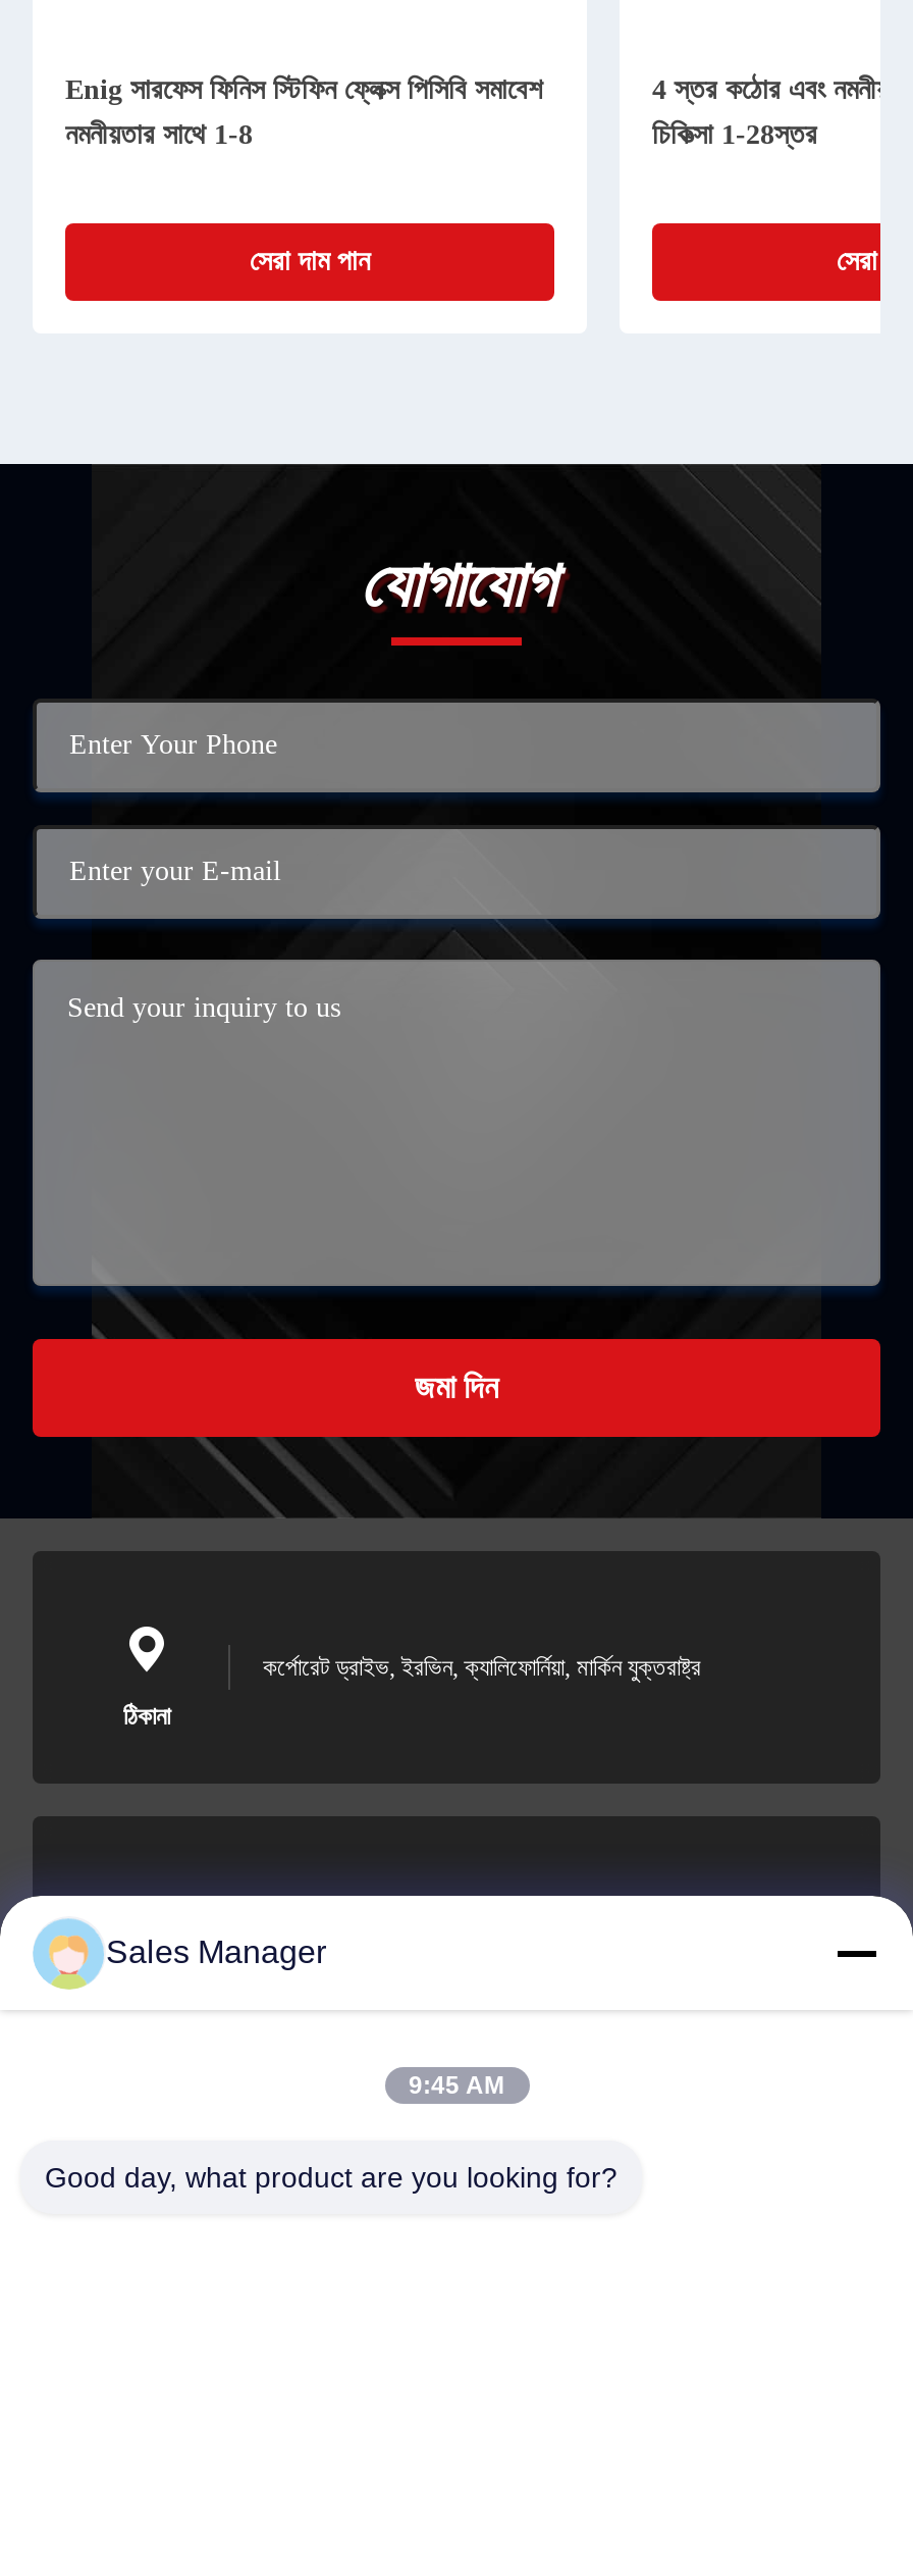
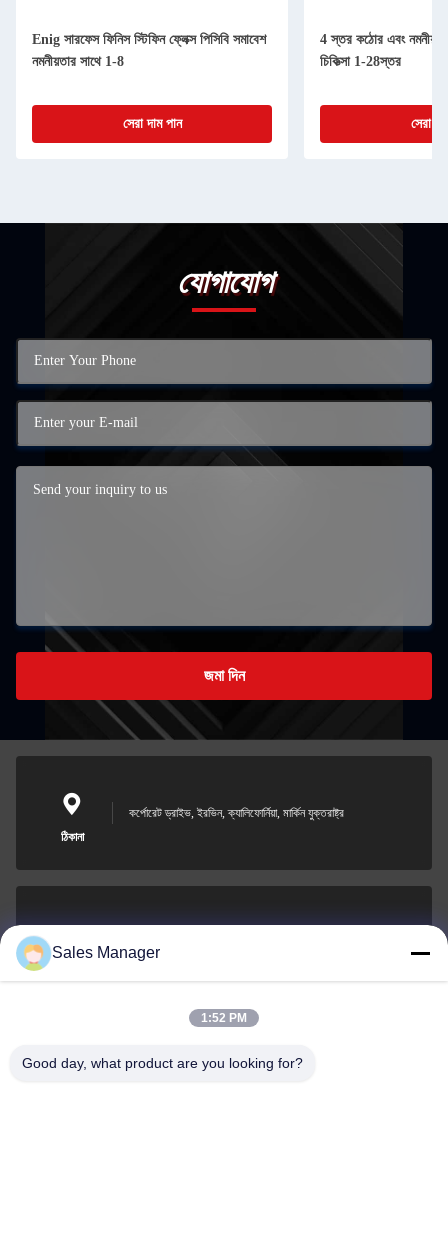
- 9:45 AM
+ 1:52 PM
